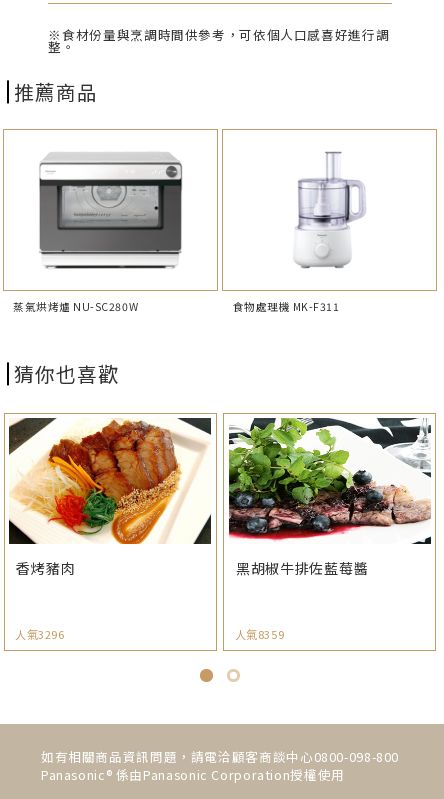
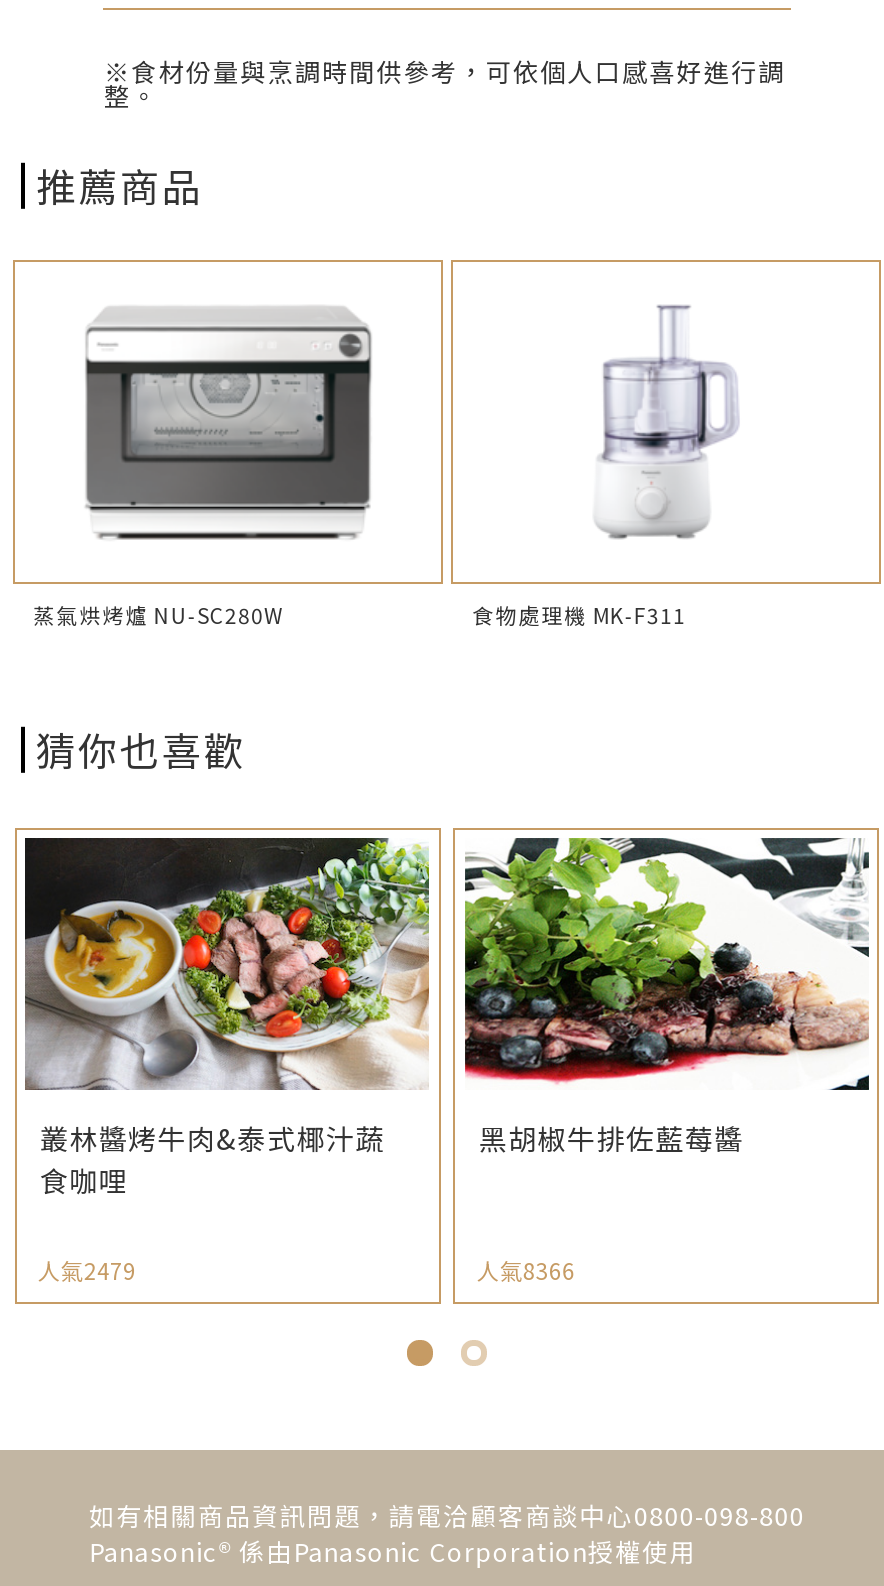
- [image]
- 香烤豬肉
+ [image]
+ 叢林醬烤牛肉&泰式椰汁蔬
+ 食咖哩

- 人氣3296
+ 人氣2479

- 人氣8359
+ 人氣8366
